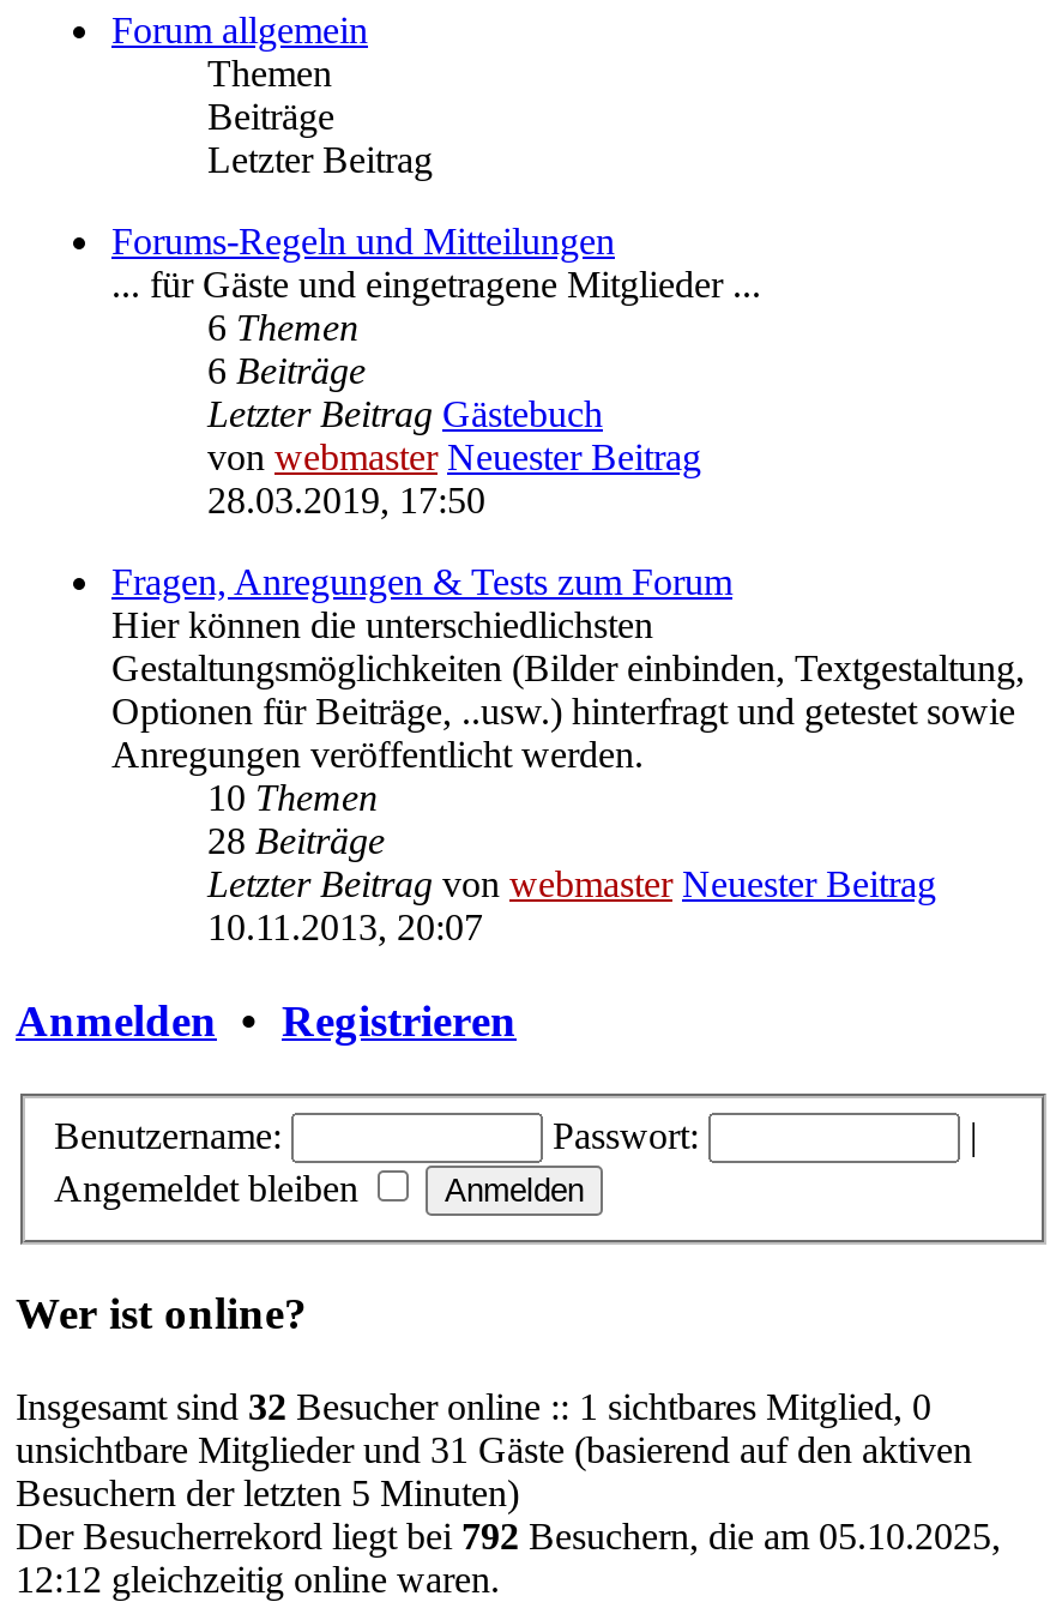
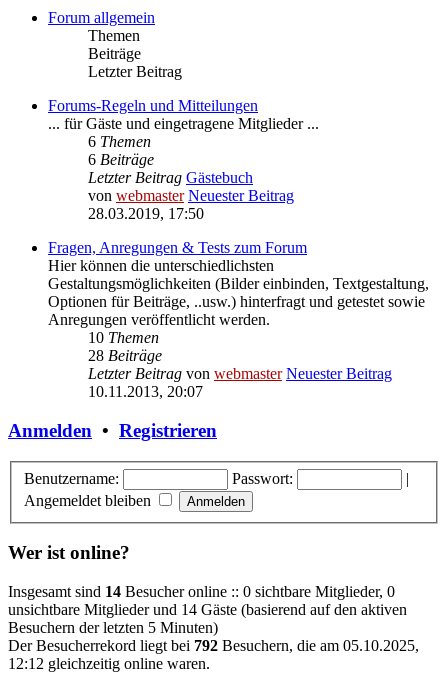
- Insgesamt sind 32 Besucher online :: 1 sichtbares Mitglied, 0
+ Insgesamt sind 14 Besucher online :: 0 sichtbare Mitglieder, 0

- unsichtbare Mitglieder und 31 Gäste (basierend auf den aktiven
+ unsichtbare Mitglieder und 14 Gäste (basierend auf den aktiven
